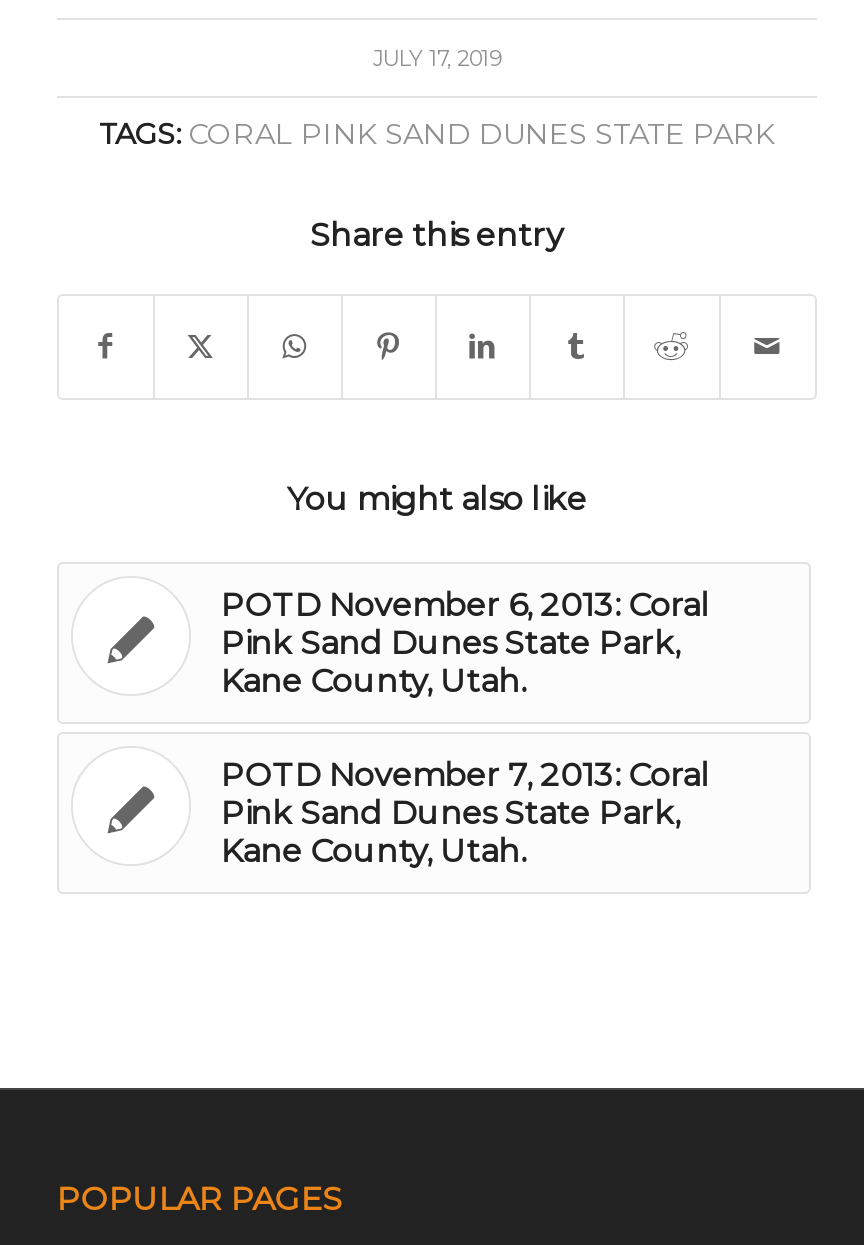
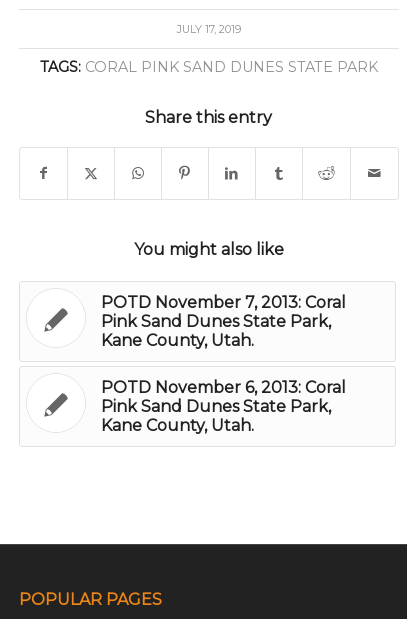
moved down: POTD November 6, 2013: Coral

moved up: POTD November 7, 2013: Coral
